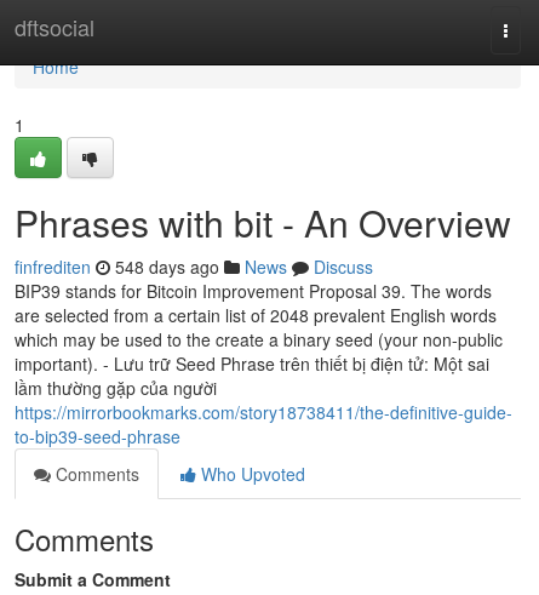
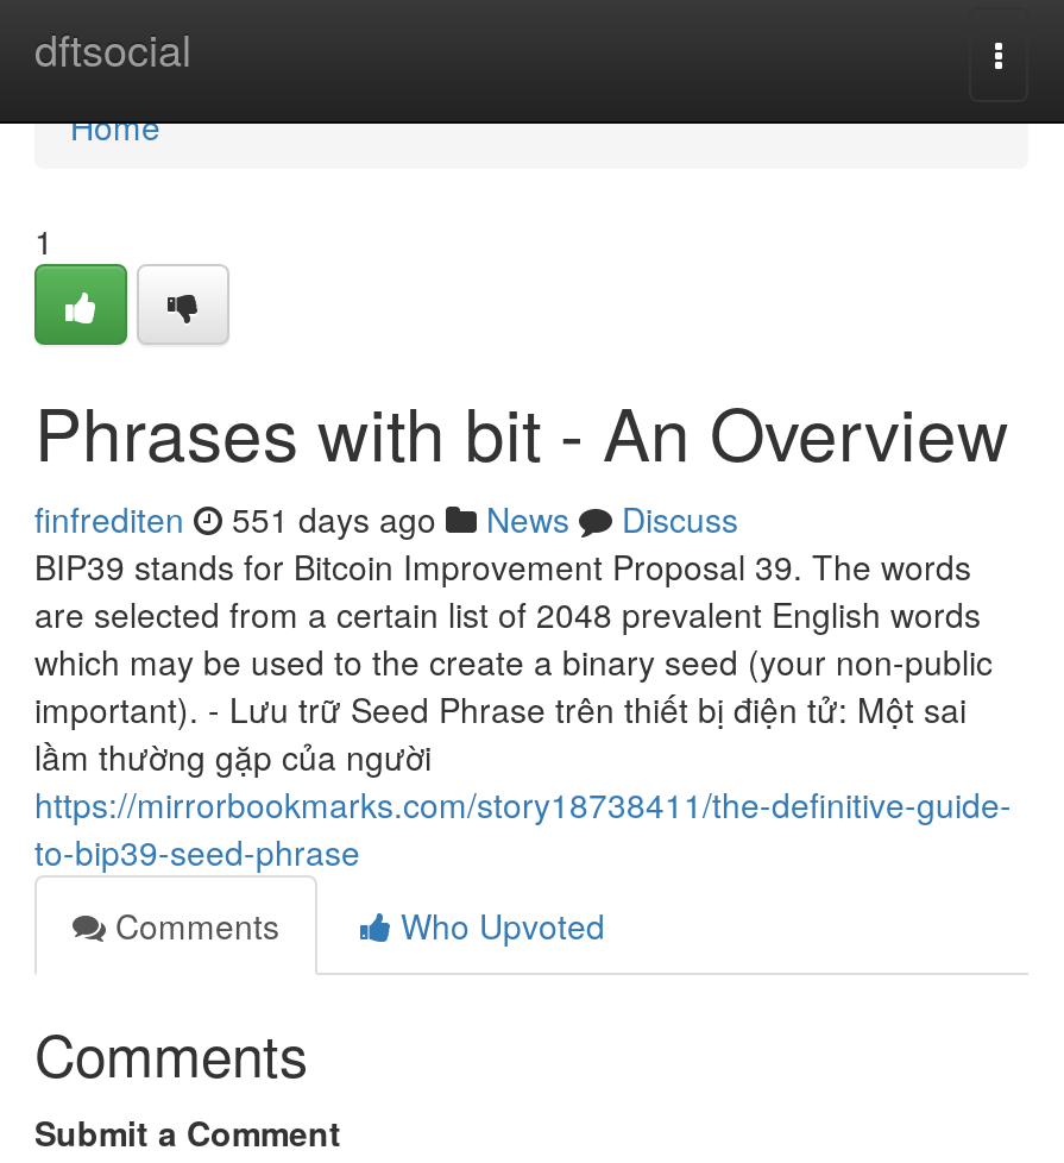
- finfrediten 548 days ago News Discuss
+ finfrediten 551 days ago News Discuss
